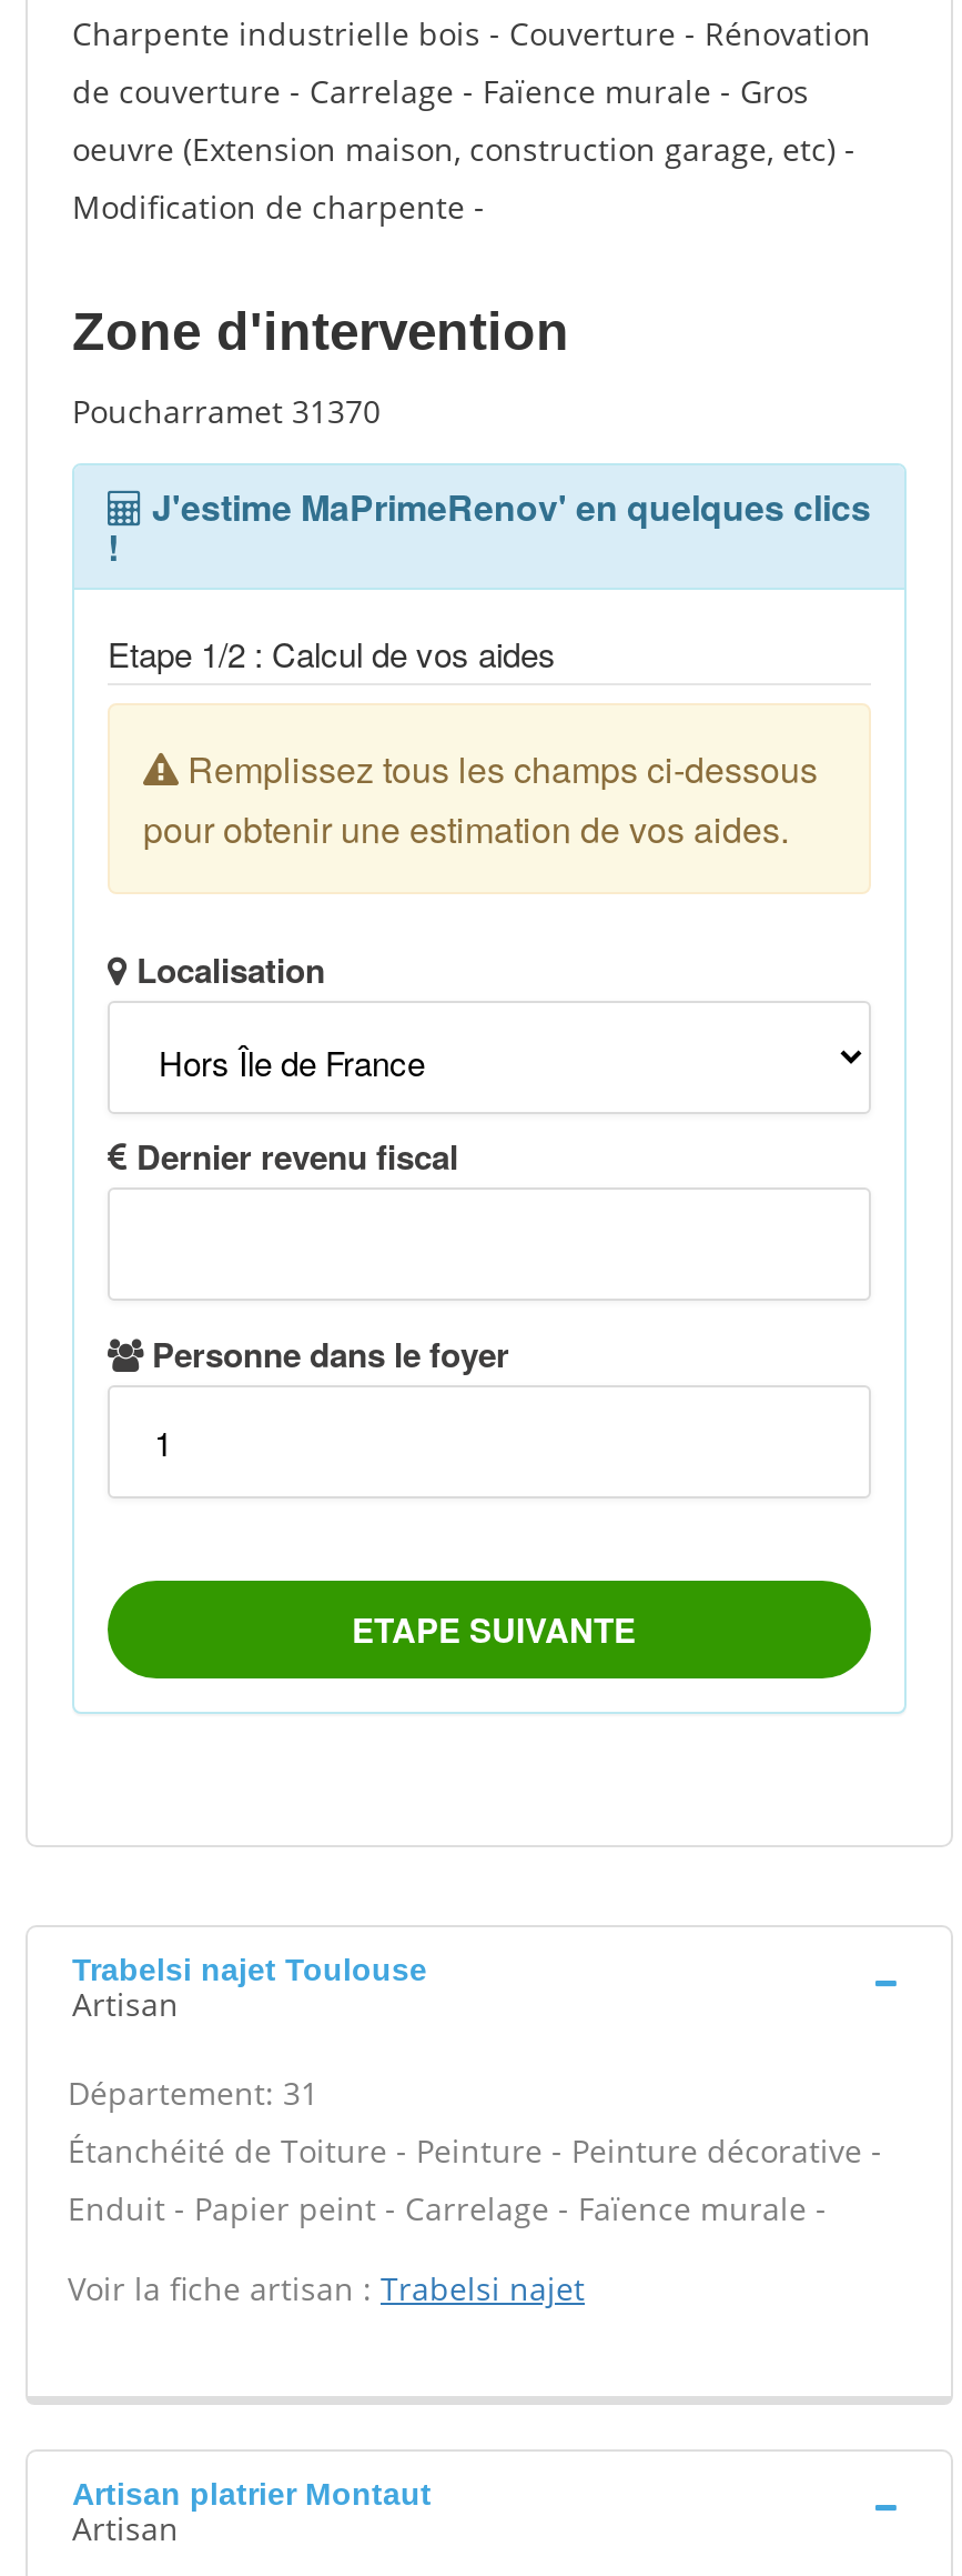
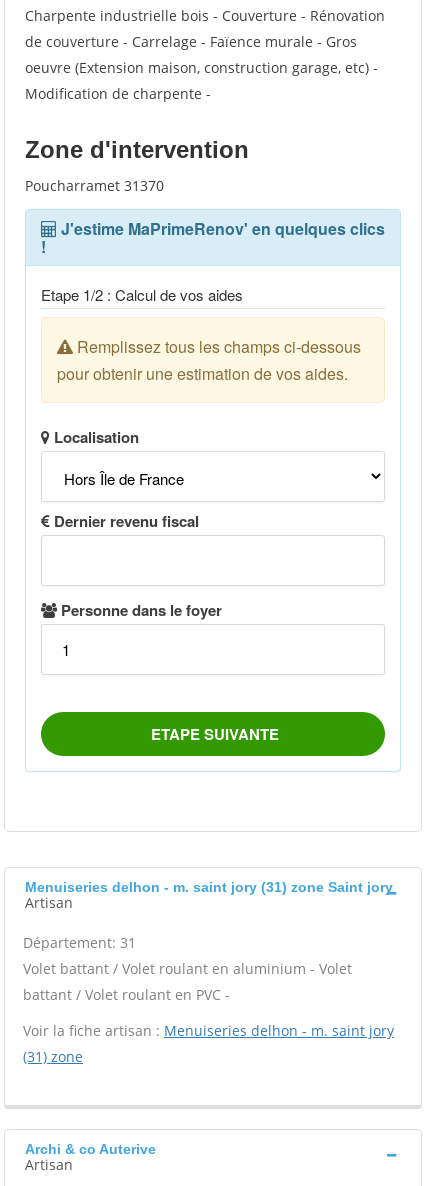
- Trabelsi najet Toulouse
+ Menuiseries delhon - m. saint jory (31) zone Saint jory

- Étanchéité de Toiture - Peinture - Peinture décorative -
- Enduit - Papier peint - Carrelage - Faïence murale -
+ Volet battant / Volet roulant en aluminium - Volet
+ battant / Volet roulant en PVC -

- Voir la fiche artisan : Trabelsi najet
+ Voir la fiche artisan : Menuiseries delhon - m. saint jory
+ (31) zone

- Artisan platrier Montaut
+ Archi & co Auterive
